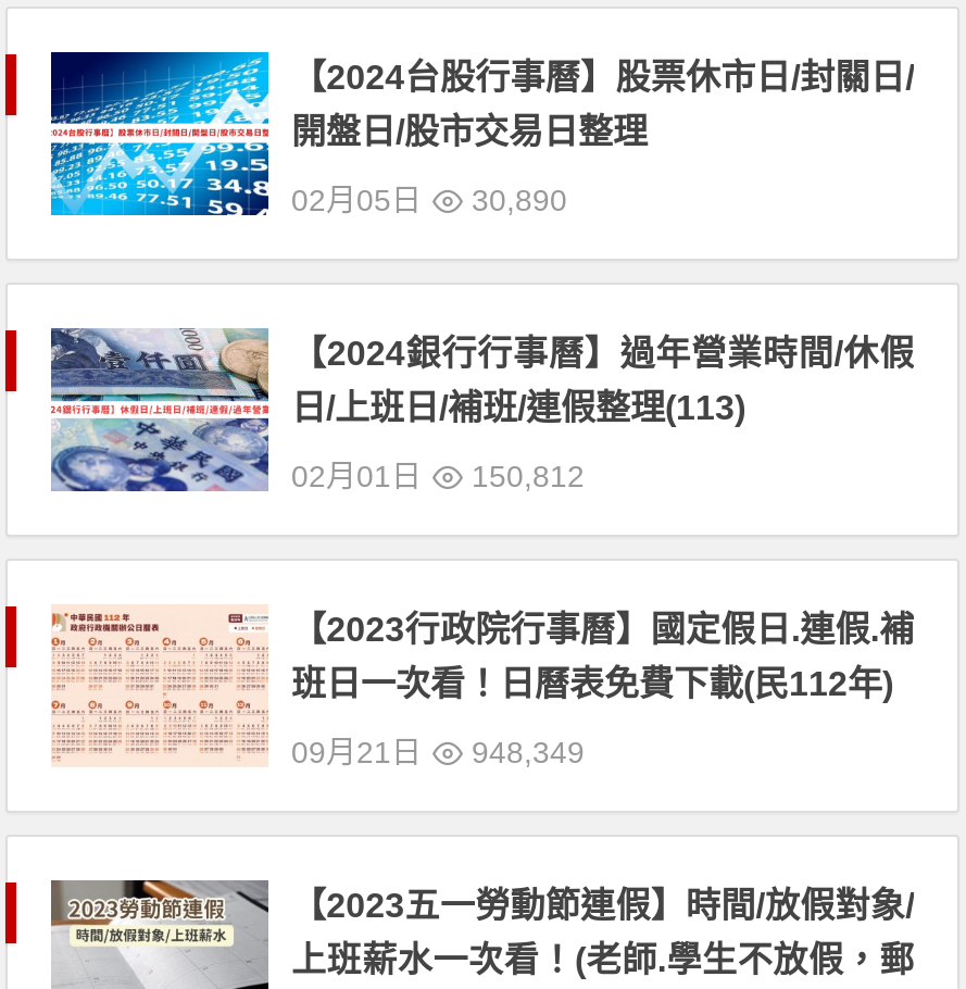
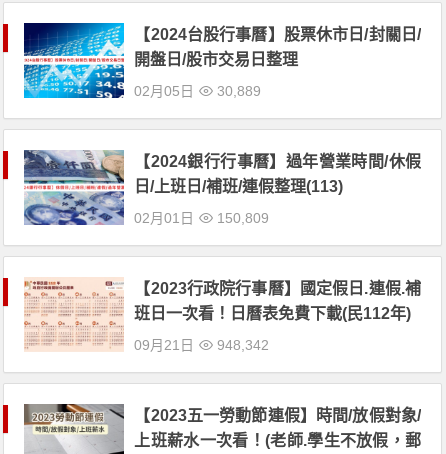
- 02月05日 30,890
+ 02月05日 30,889

- 02月01日 150,812
+ 02月01日 150,809

- 09月21日 948,349
+ 09月21日 948,342
